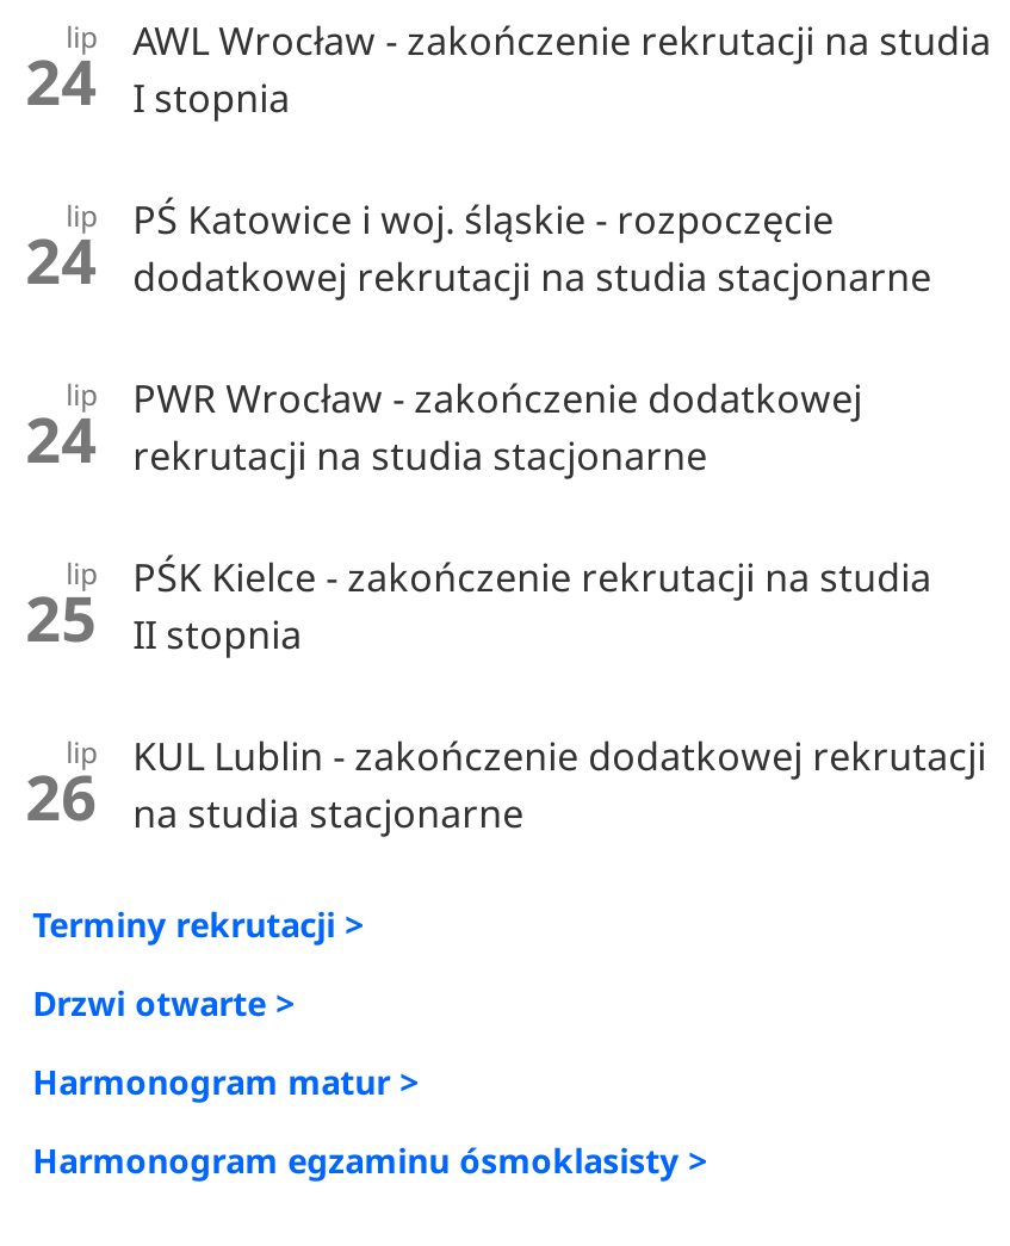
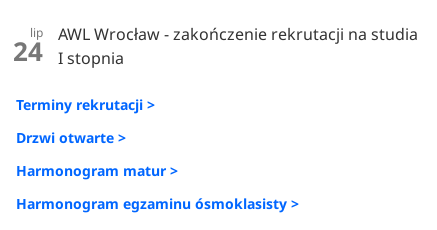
- lip
- 24
- PŚ Katowice i woj. śląskie - rozpoczęcie
- dodatkowej rekrutacji na studia stacjonarne
- lip
- 24
- PWR Wrocław - zakończenie dodatkowej
- rekrutacji na studia stacjonarne
- lip
- 25
- PŚK Kielce - zakończenie rekrutacji na studia
- II stopnia
- lip
- 26
- KUL Lublin - zakończenie dodatkowej rekrutacji
- na studia stacjonarne
